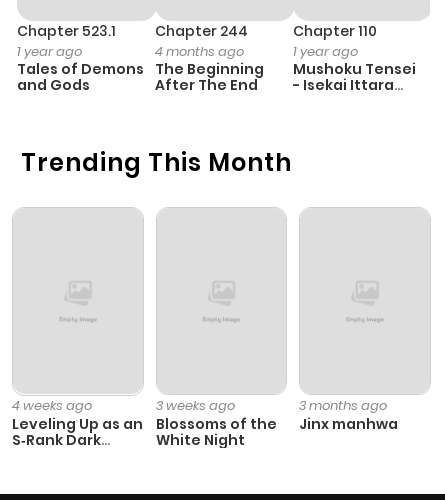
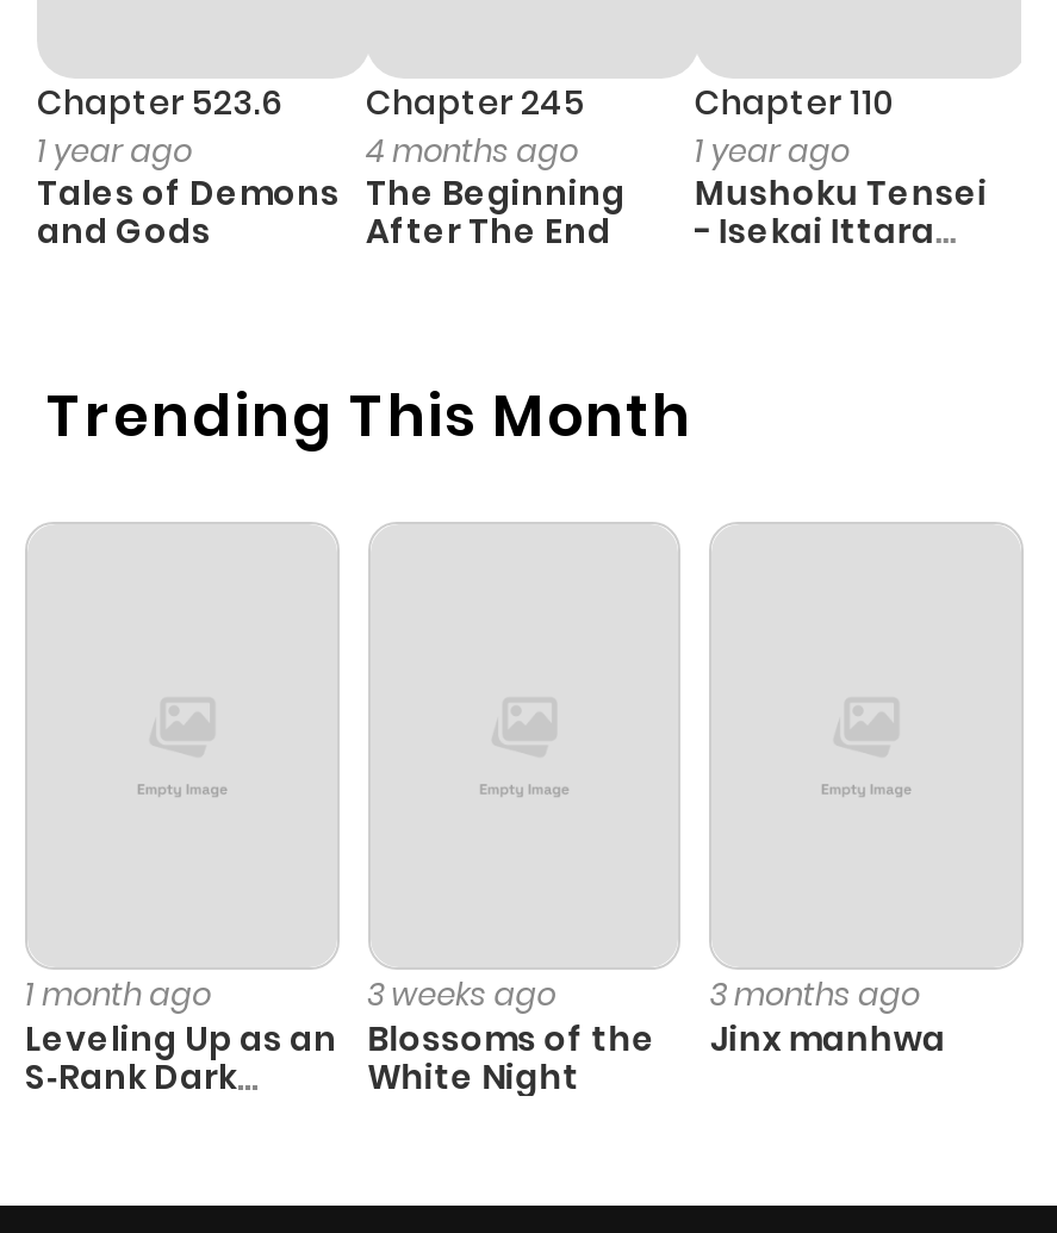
- Chapter 523.1
+ Chapter 523.6

- Chapter 244
+ Chapter 245

- 4 weeks ago
+ 1 month ago
